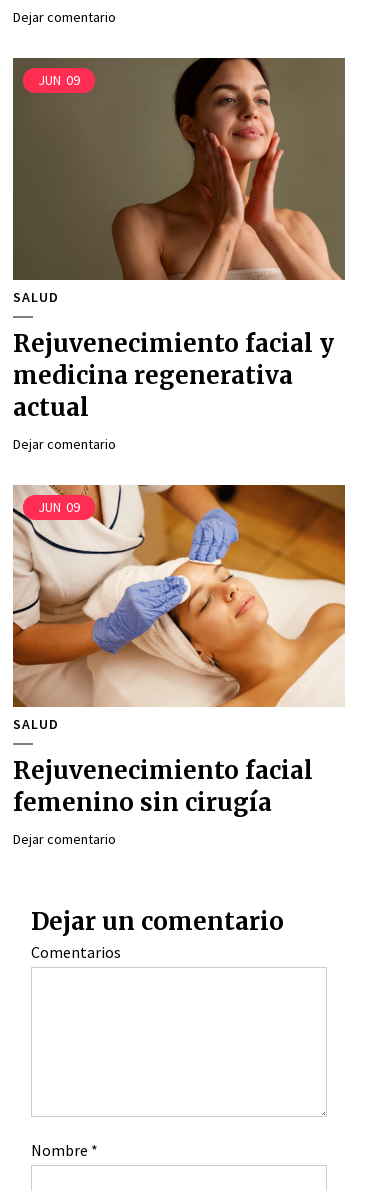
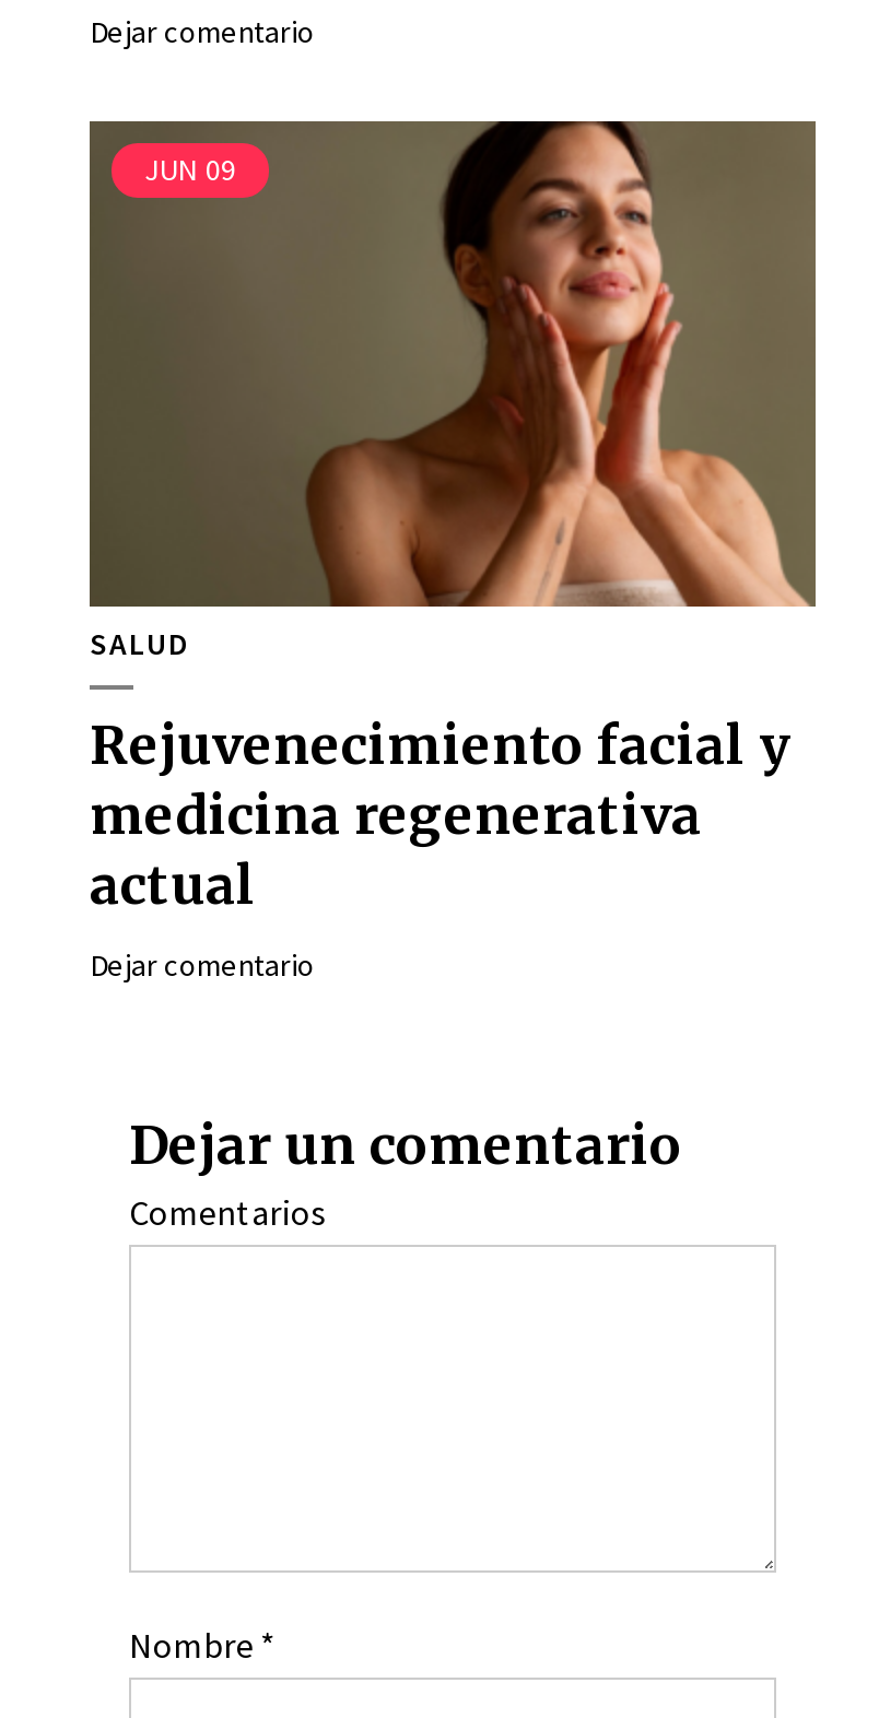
- [image]
- JUN 09

- SALUD
- Rejuvenecimiento facial
- femenino sin cirugía
- Dejar comentario
